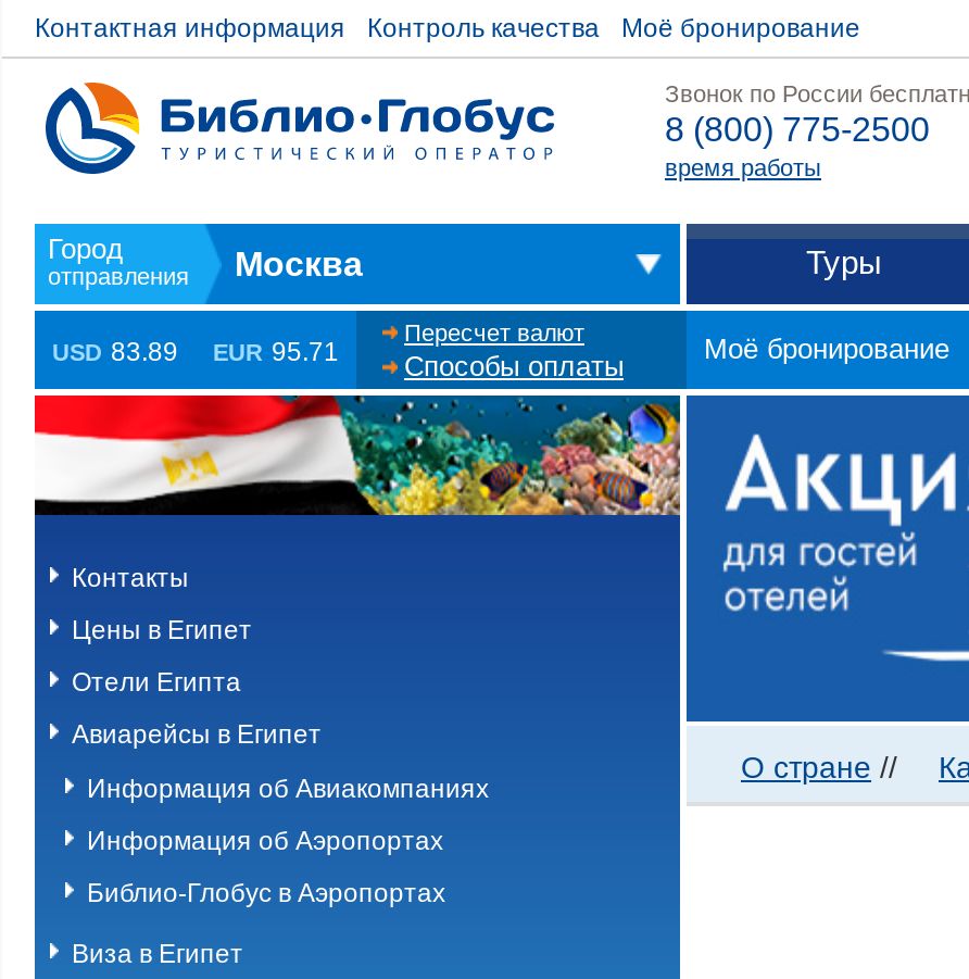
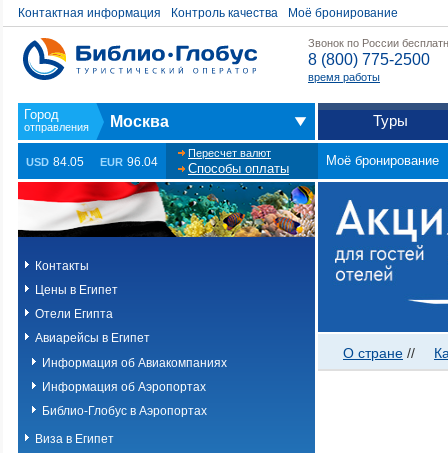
- USD 83.89
+ USD 84.05

- EUR 95.71
+ EUR 96.04
